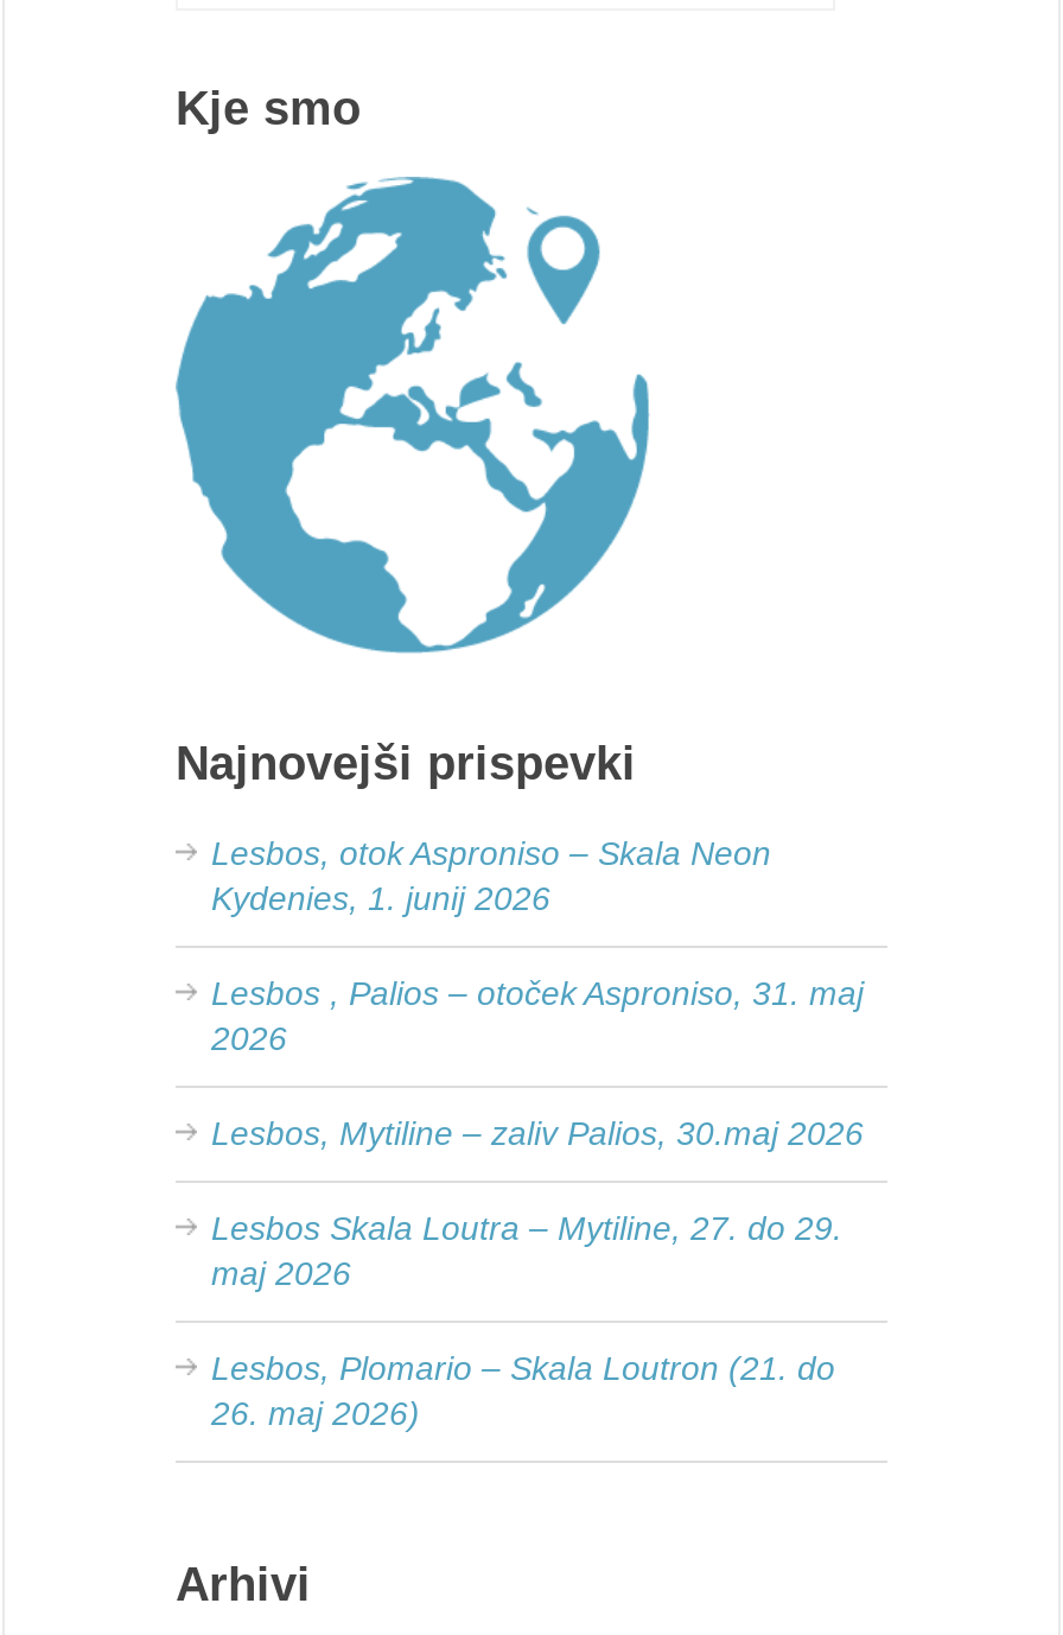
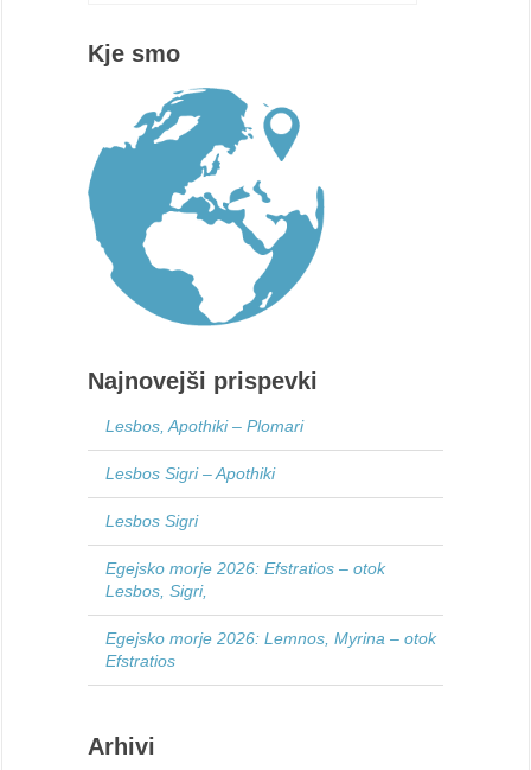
- Lesbos, otok Asproniso – Skala Neon
- Kydenies, 1. junij 2026
+ Lesbos, Apothiki – Plomari

- Lesbos , Palios – otoček Asproniso, 31. maj
- 2026
+ Lesbos Sigri – Apothiki

- Lesbos, Mytiline – zaliv Palios, 30.maj 2026
+ Lesbos Sigri

- Lesbos Skala Loutra – Mytiline, 27. do 29.
- maj 2026
+ Egejsko morje 2026: Efstratios – otok
+ Lesbos, Sigri,

- Lesbos, Plomario – Skala Loutron (21. do
- 26. maj 2026)
+ Egejsko morje 2026: Lemnos, Myrina – otok
+ Efstratios
